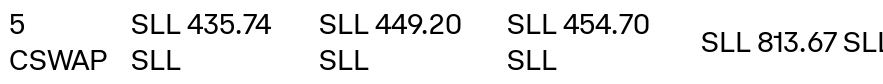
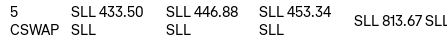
- SLL 435.74
+ SLL 433.50

- SLL 449.20
+ SLL 446.88

- SLL 454.70
+ SLL 453.34
